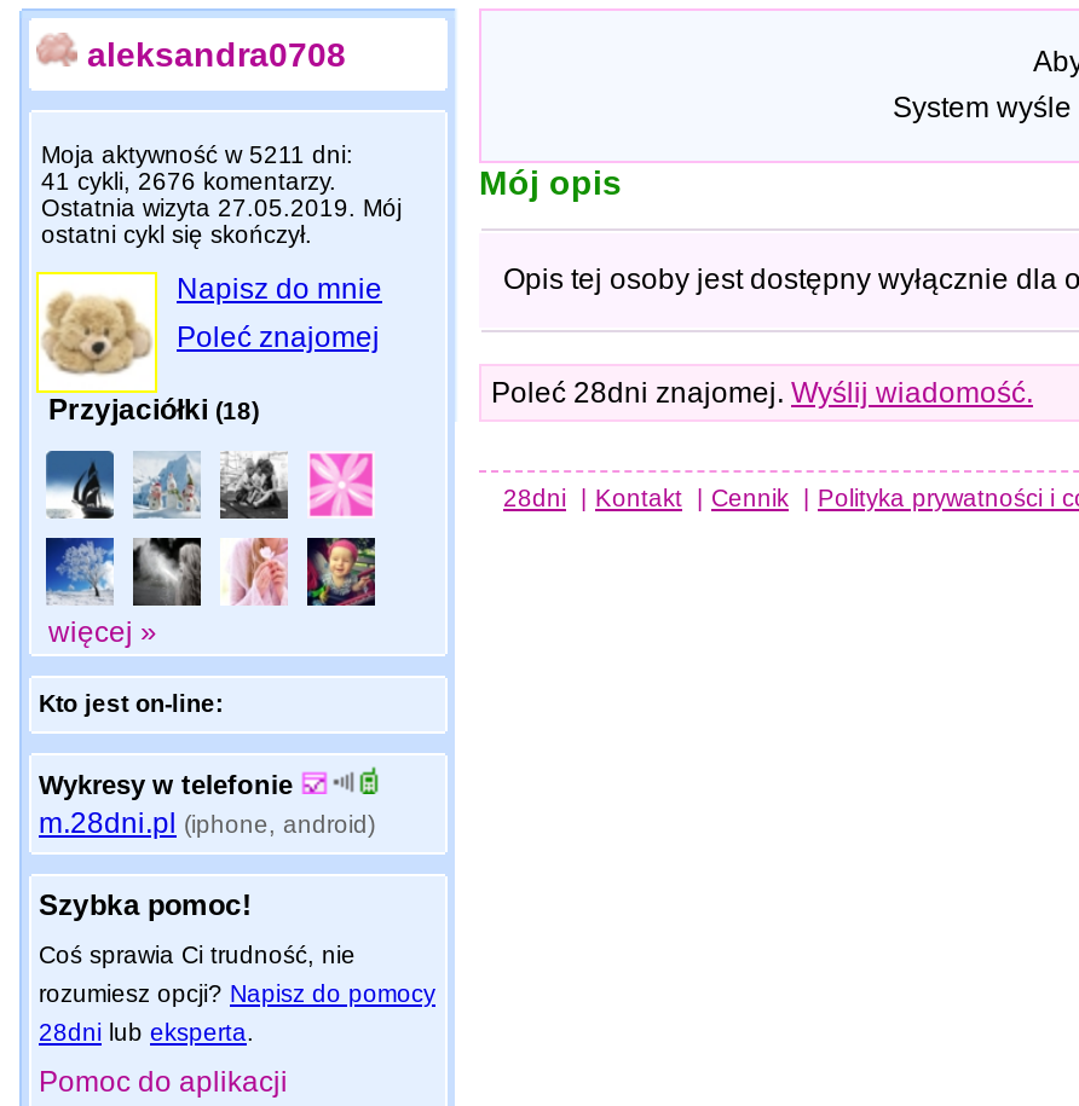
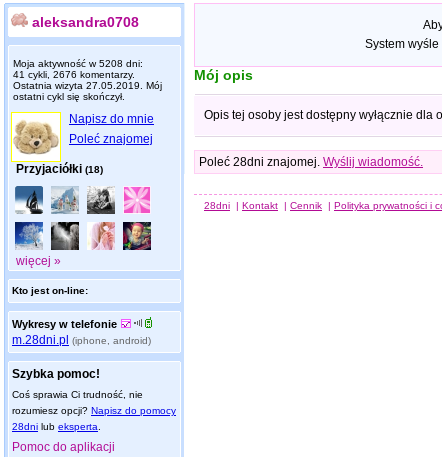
- Moja aktywność w 5211 dni:
+ Moja aktywność w 5208 dni:
